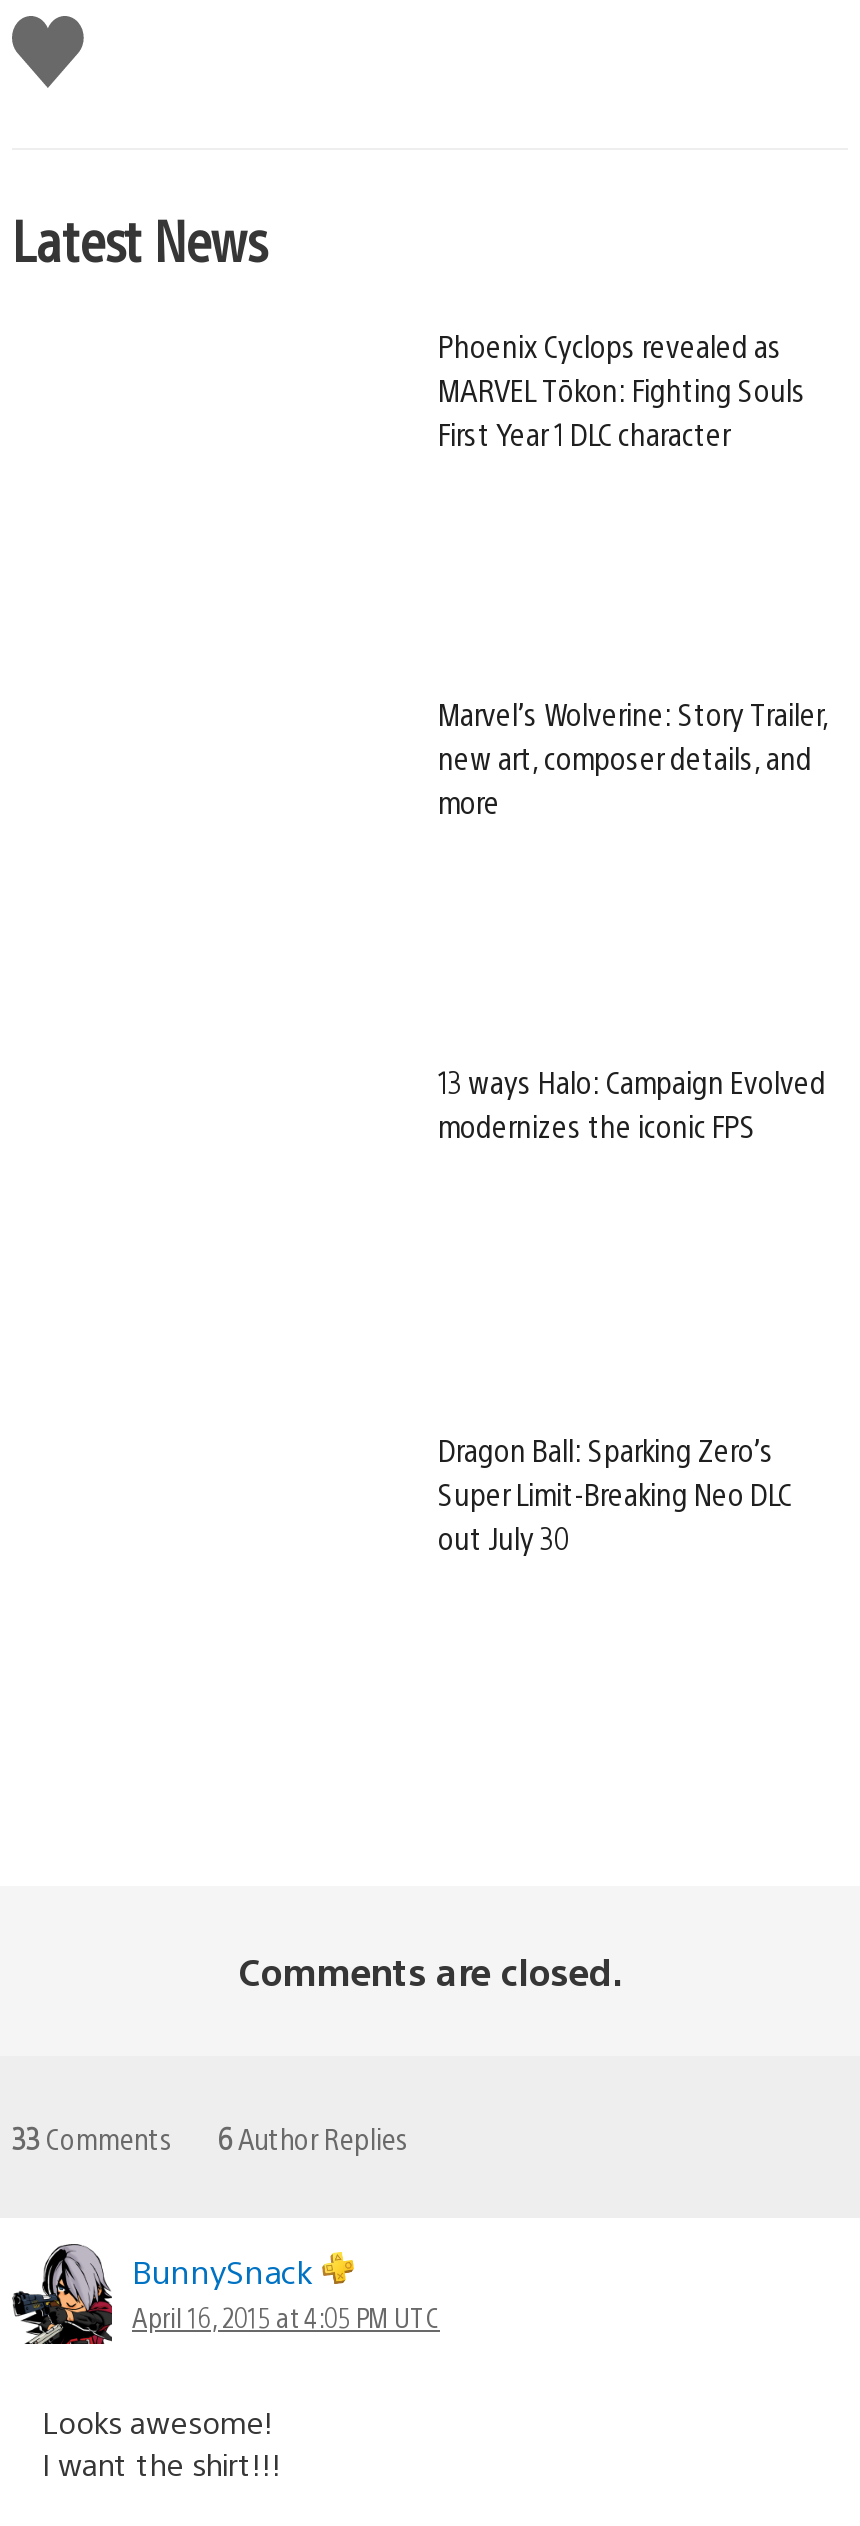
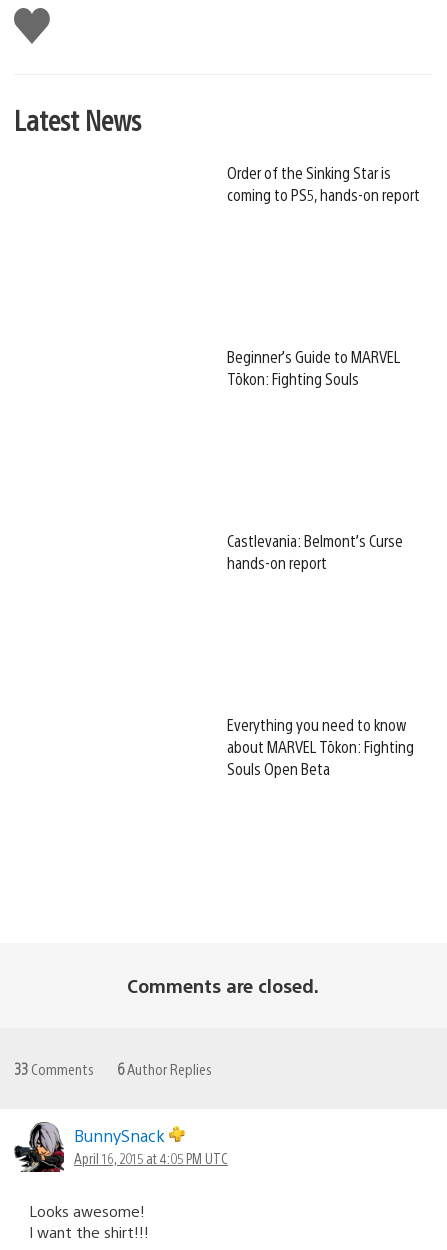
- Phoenix Cyclops revealed as
- MARVEL Tōkon: Fighting Souls
- First Year 1 DLC character
+ Order of the Sinking Star is
+ coming to PS5, hands-on report

- Marvel’s Wolverine: Story Trailer,
- new art, composer details, and
- more
+ Beginner’s Guide to MARVEL
+ Tōkon: Fighting Souls

- 13 ways Halo: Campaign Evolved
- modernizes the iconic FPS
+ Castlevania: Belmont’s Curse
+ hands-on report

- Dragon Ball: Sparking Zero’s
- Super Limit-Breaking Neo DLC
- out July 30
+ Everything you need to know
+ about MARVEL Tōkon: Fighting
+ Souls Open Beta
